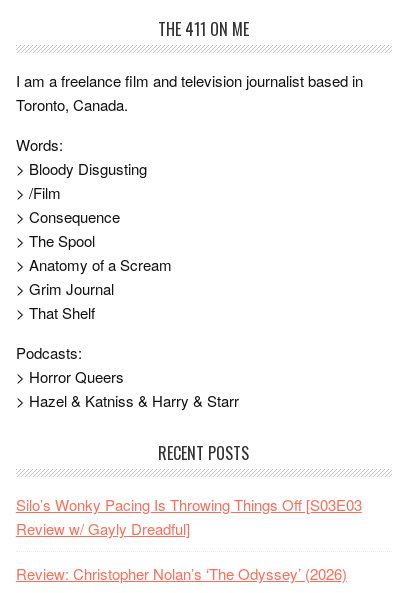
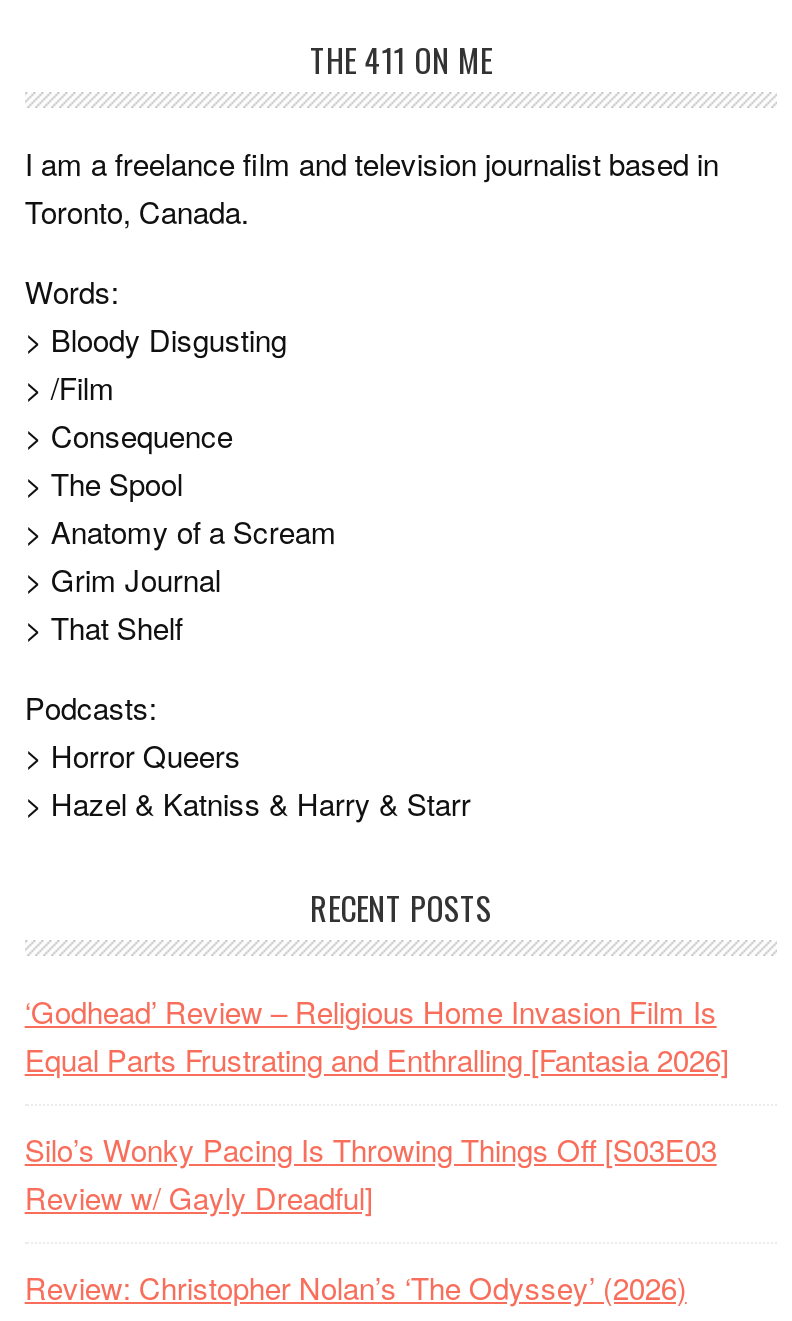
+ ‘Godhead’ Review – Religious Home Invasion Film Is
+ Equal Parts Frustrating and Enthralling [Fantasia 2026]
